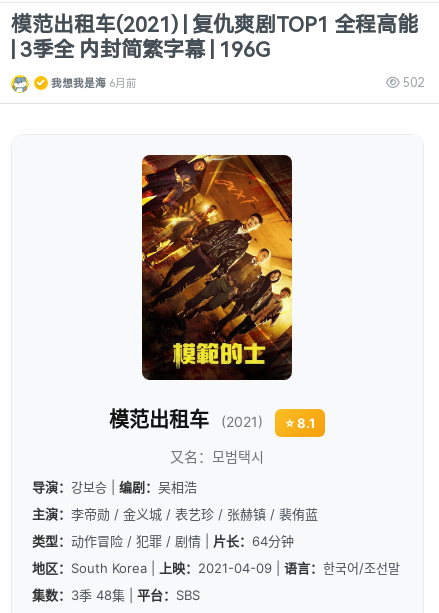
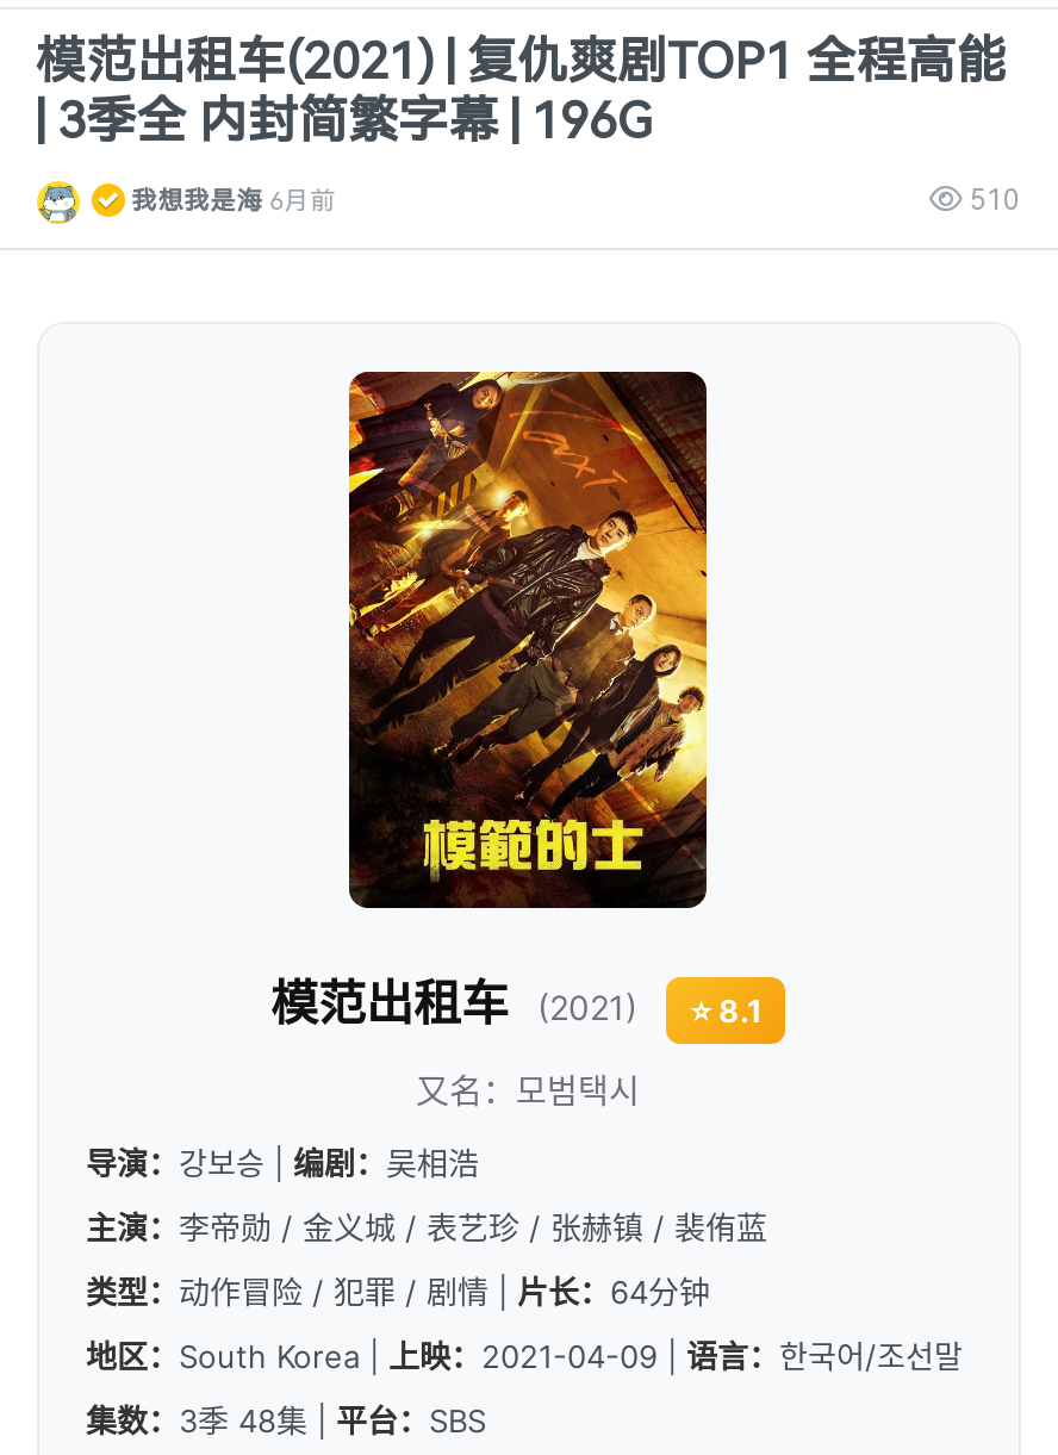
- 502
+ 510
